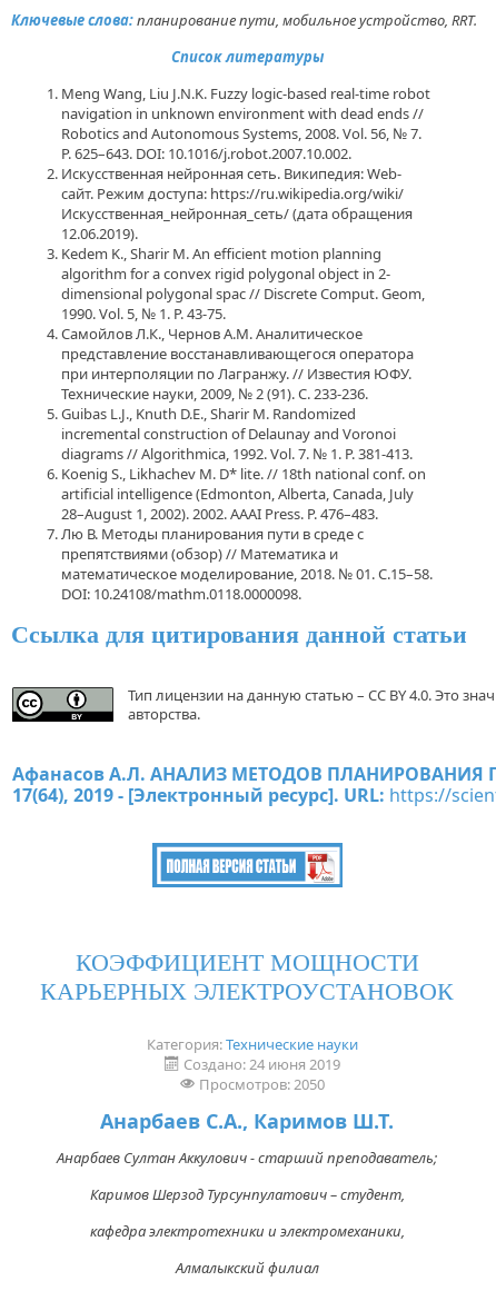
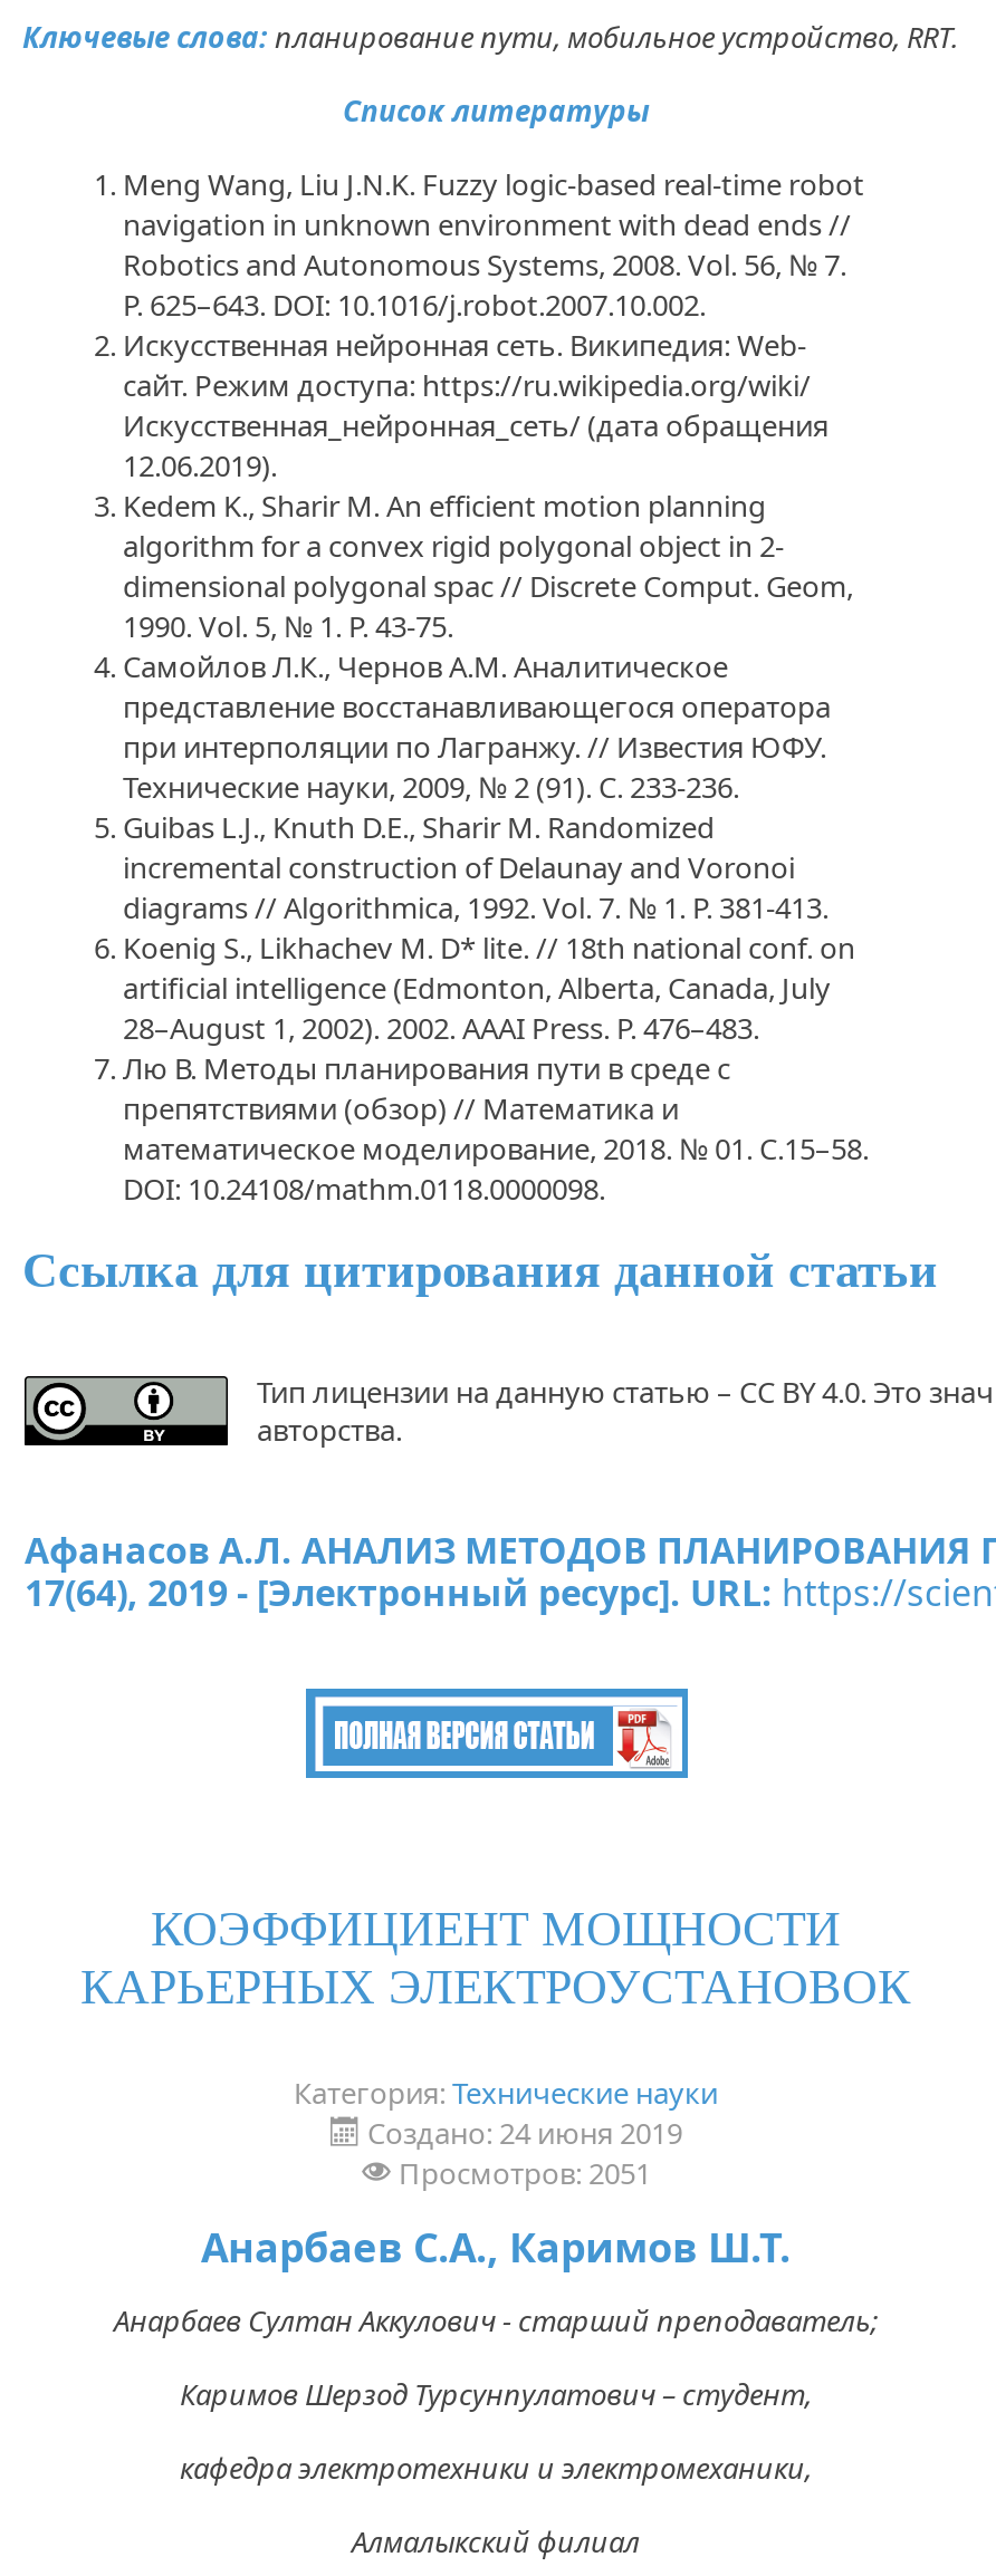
- Просмотров: 2050
+ Просмотров: 2051
